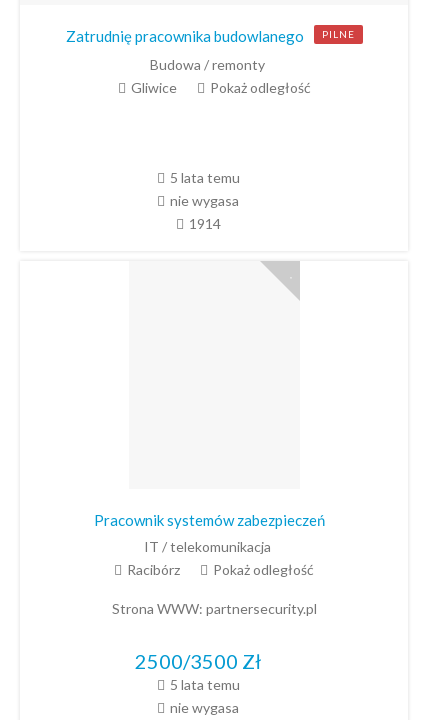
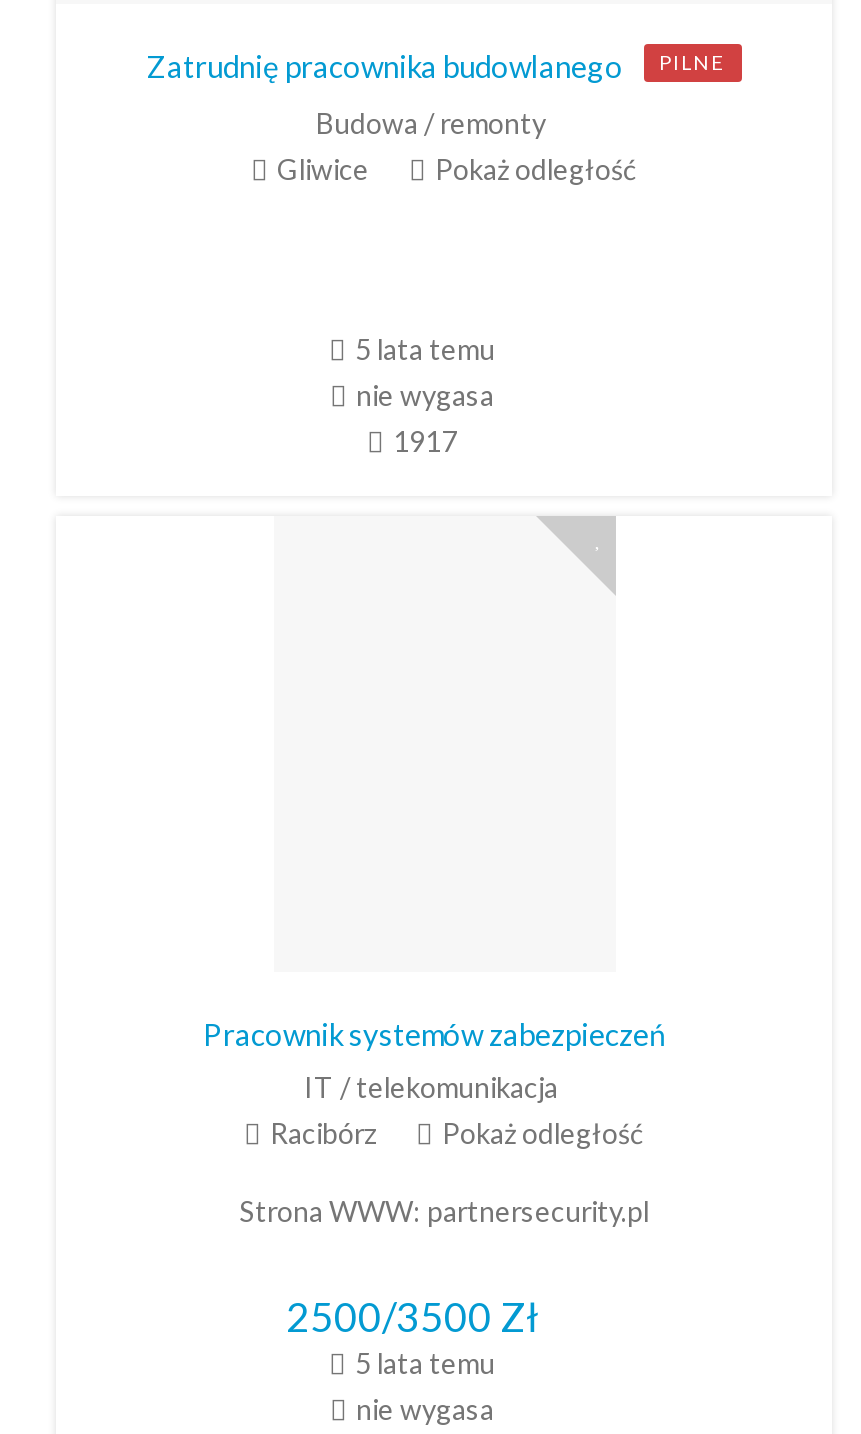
- 1914
+ 1917
